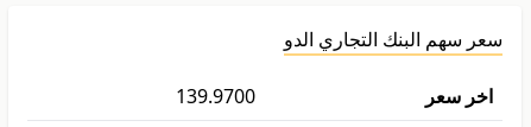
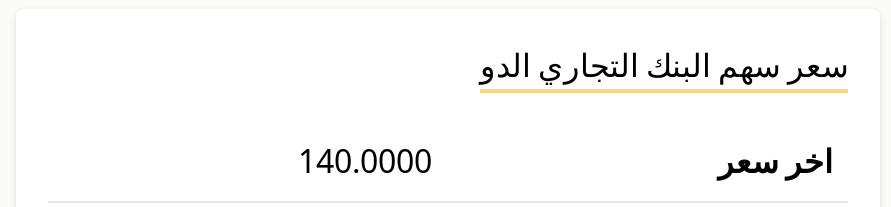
- 139.9700
+ 140.0000
